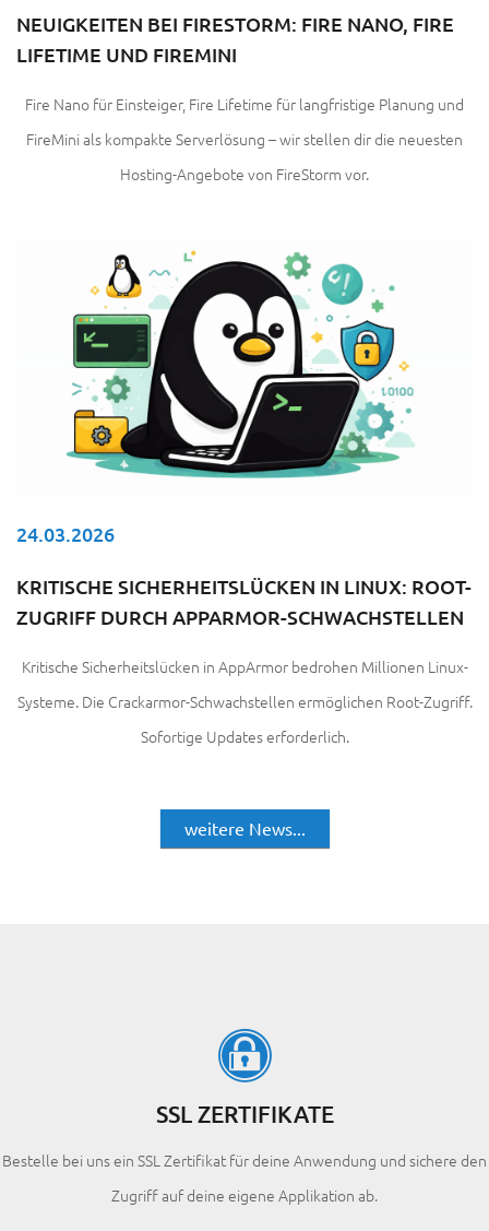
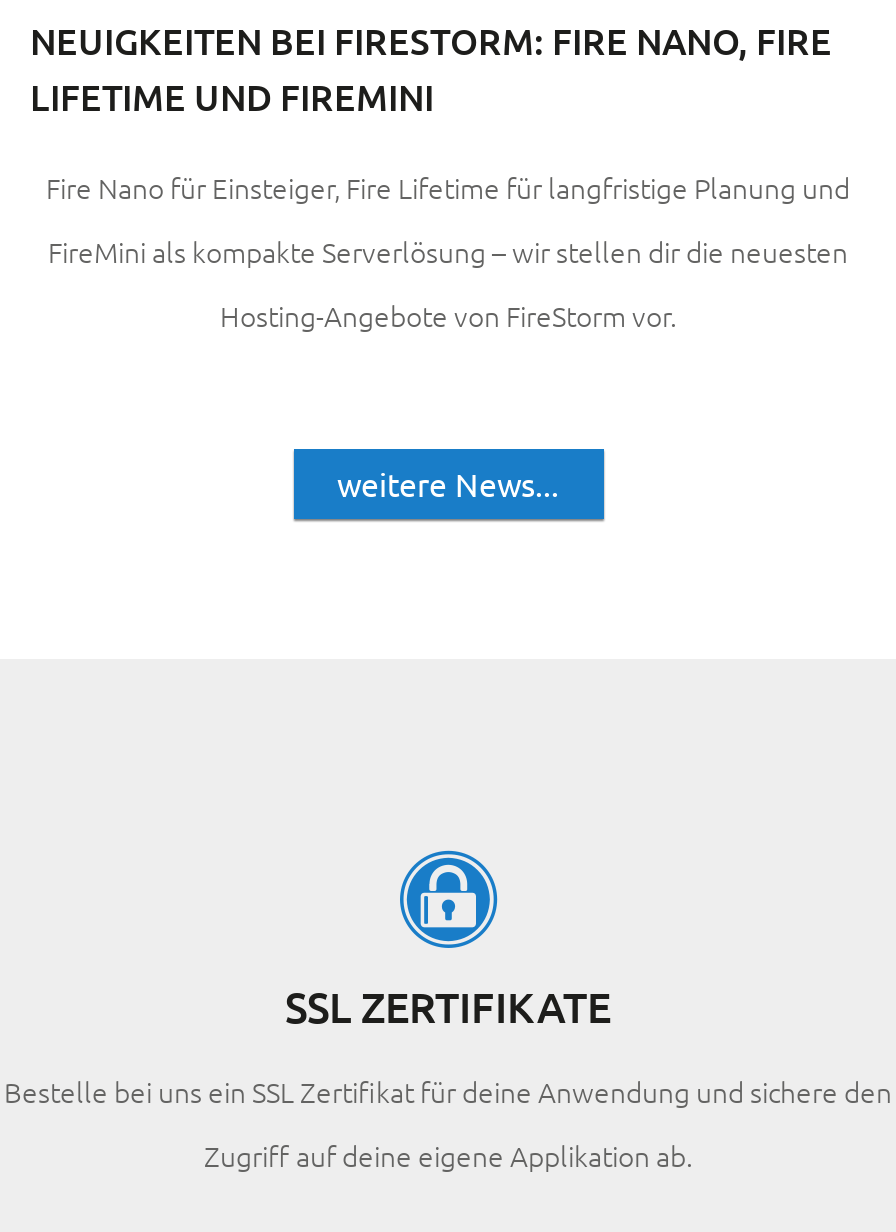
- [image]
- 24.03.2026
- KRITISCHE SICHERHEITSLÜCKEN IN LINUX: ROOT-
- ZUGRIFF DURCH APPARMOR-SCHWACHSTELLEN
- Kritische Sicherheitslücken in AppArmor bedrohen Millionen Linux-
- Systeme. Die Crackarmor-Schwachstellen ermöglichen Root-Zugriff.
- Sofortige Updates erforderlich.
